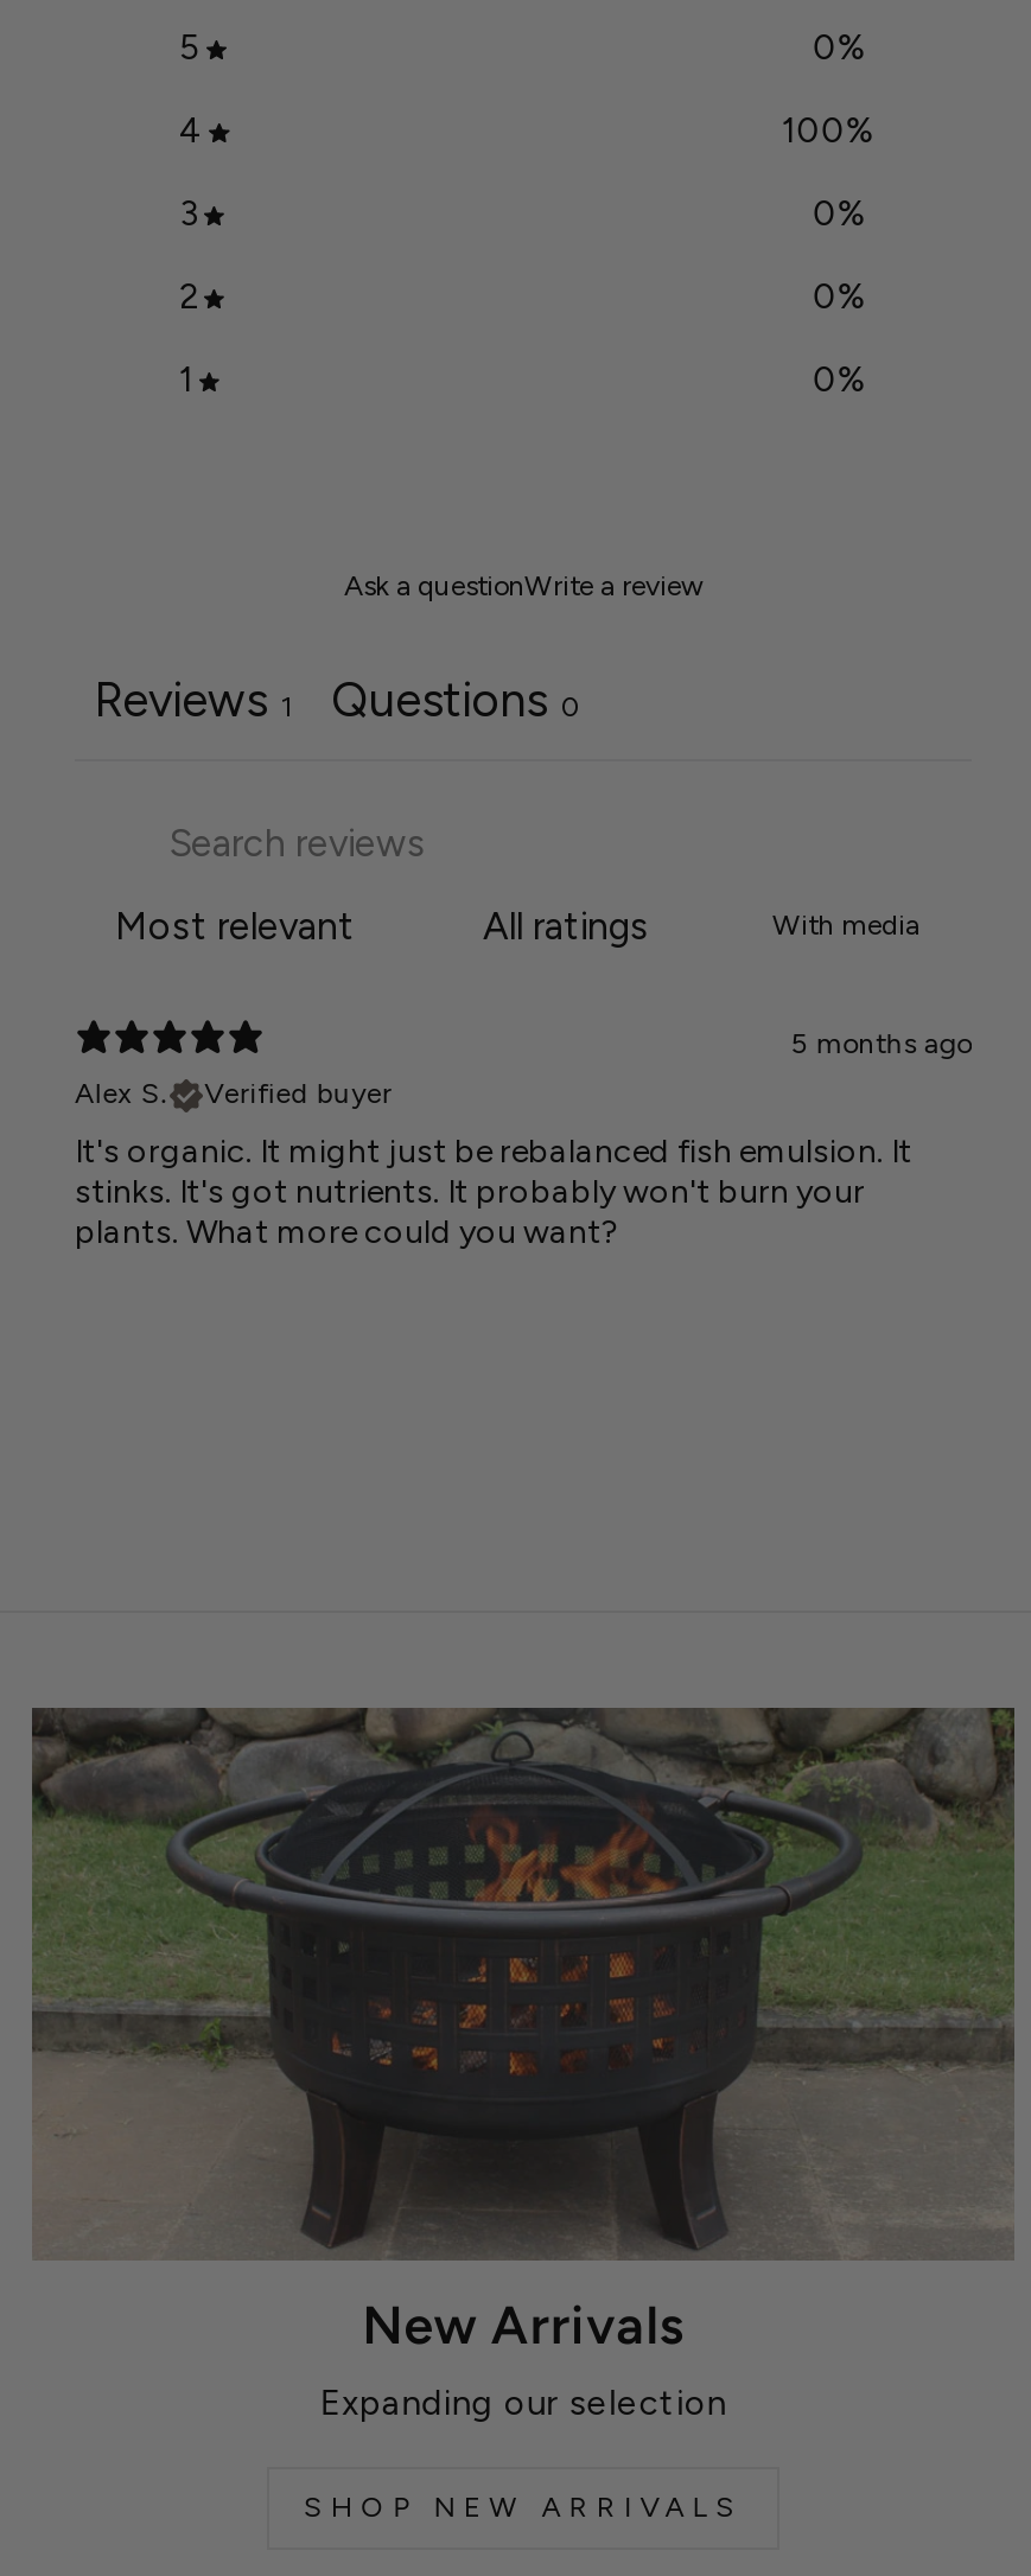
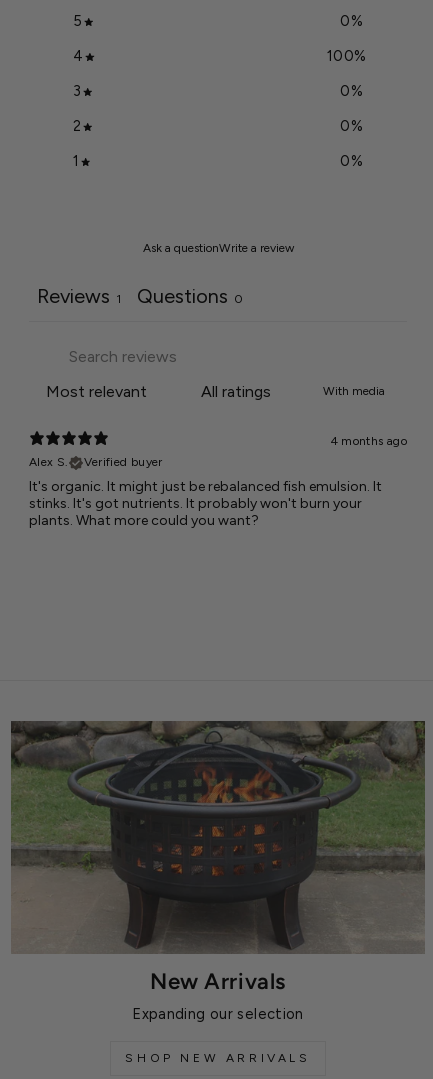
- 5 months ago
+ 4 months ago
